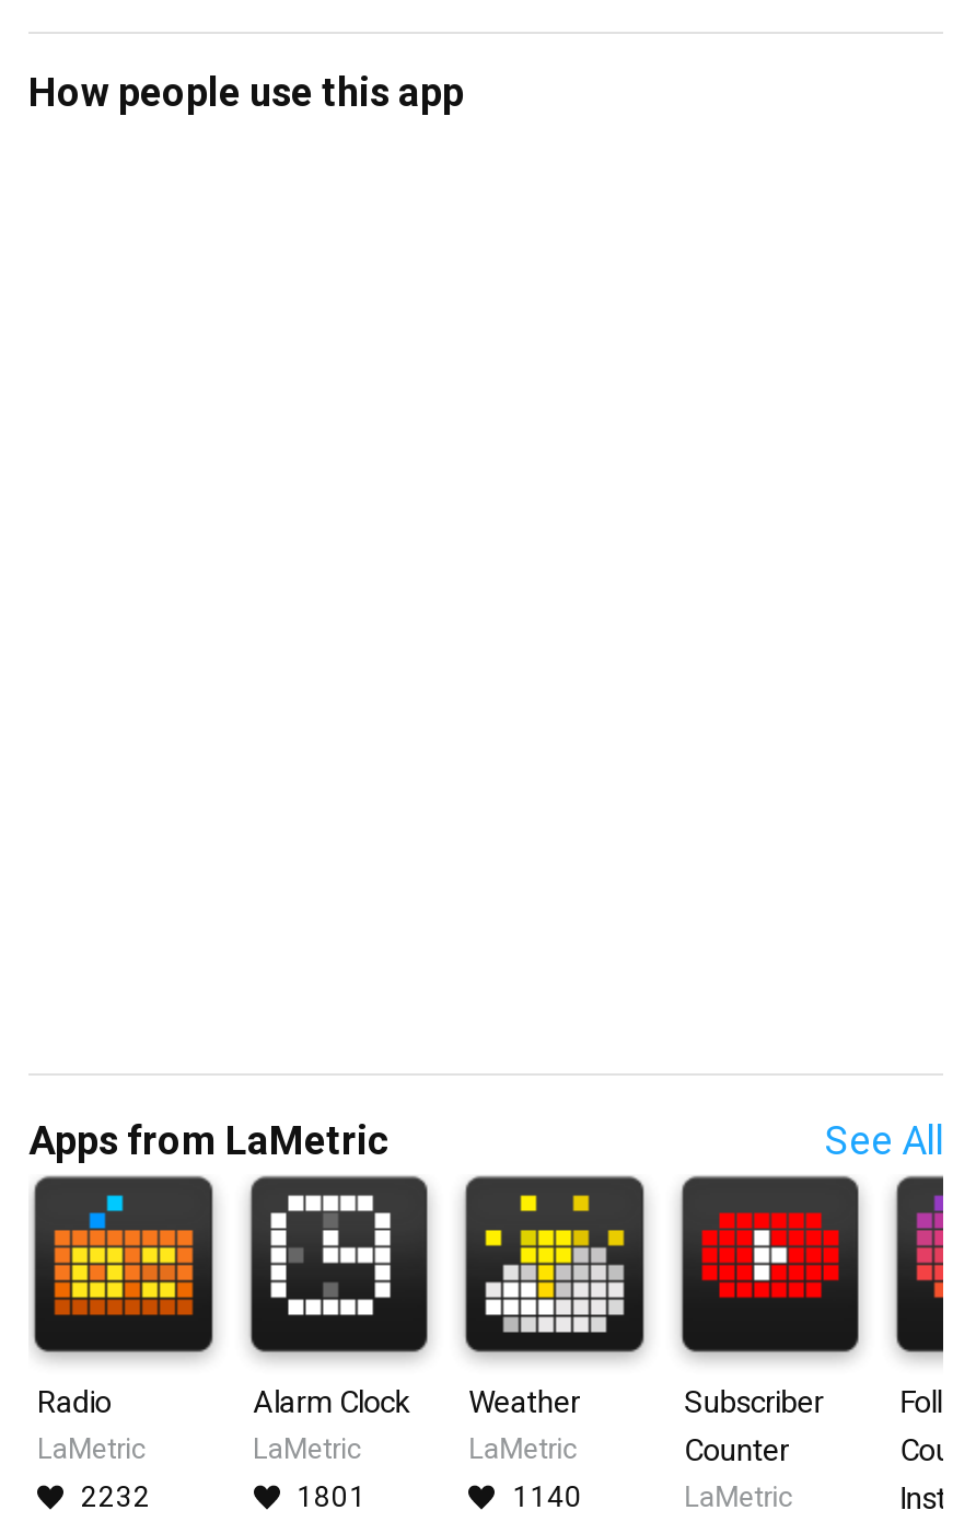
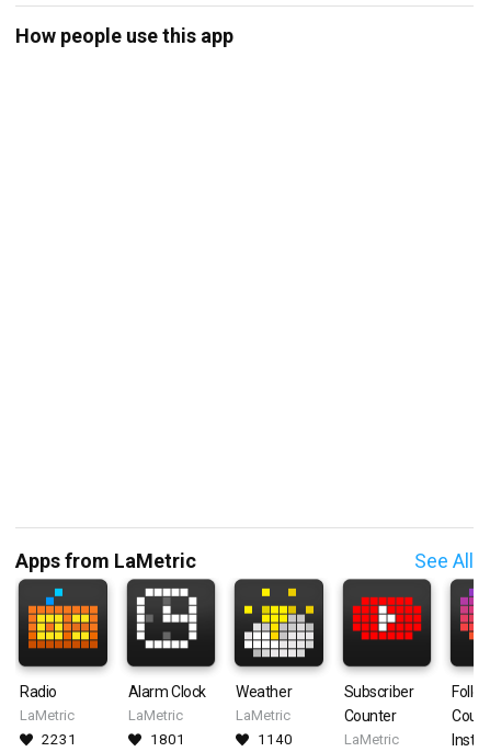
- 2232
+ 2231
